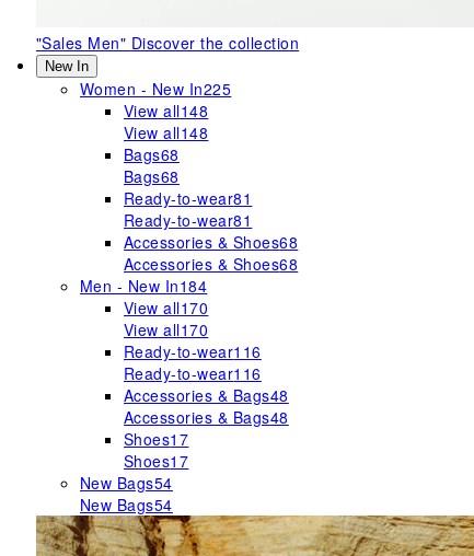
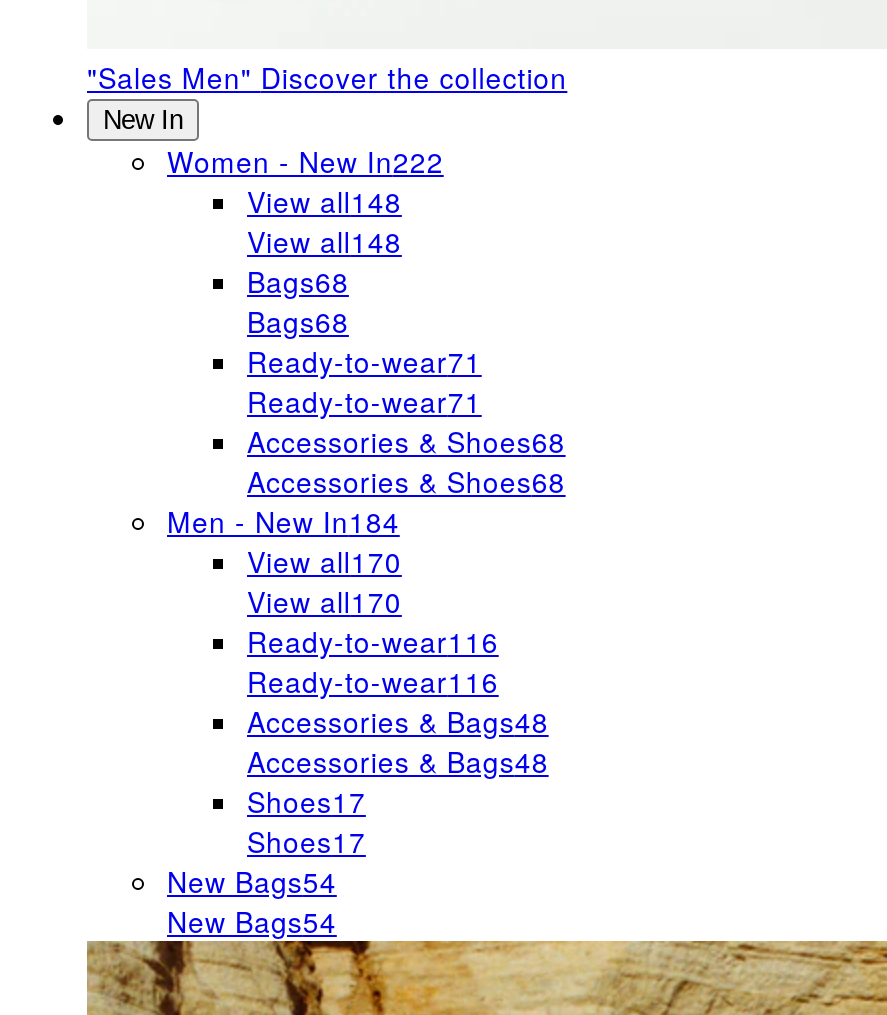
- Women - New In225
+ Women - New In222

- Ready-to-wear81
+ Ready-to-wear71

- Ready-to-wear81
+ Ready-to-wear71
